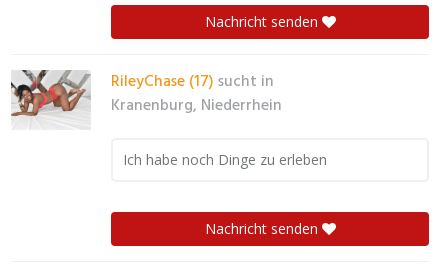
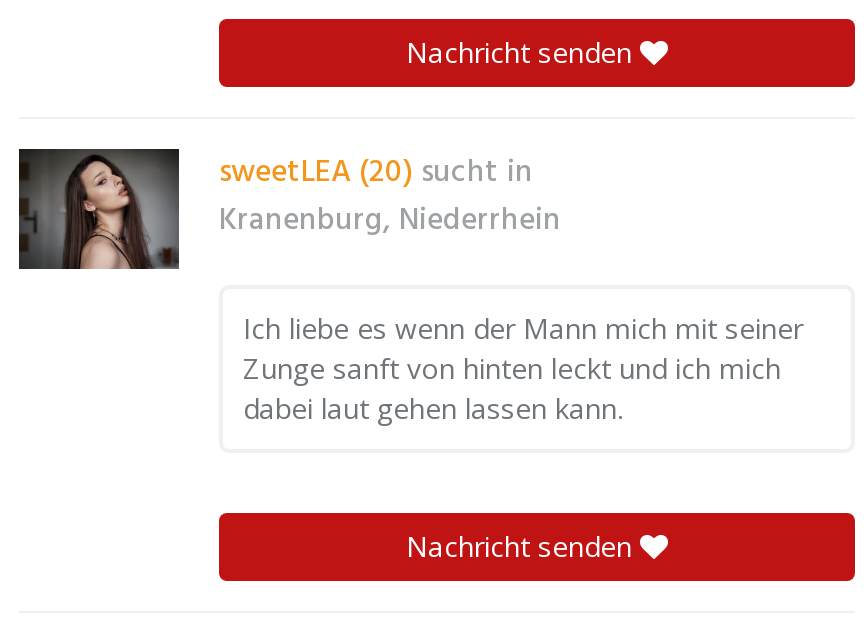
- [image]
- RileyChase (17) sucht in
+ [image]
+ sweetLEA (20) sucht in

- Ich habe noch Dinge zu erleben
+ Ich liebe es wenn der Mann mich mit seiner
+ Zunge sanft von hinten leckt und ich mich
+ dabei laut gehen lassen kann.
